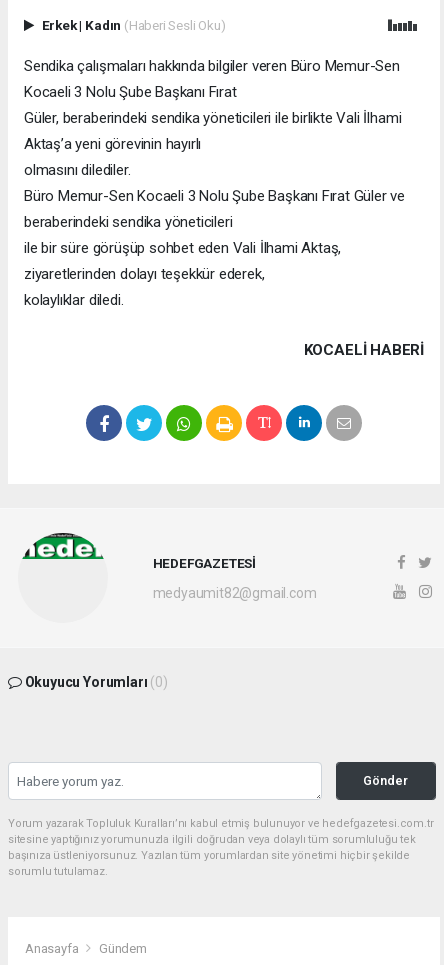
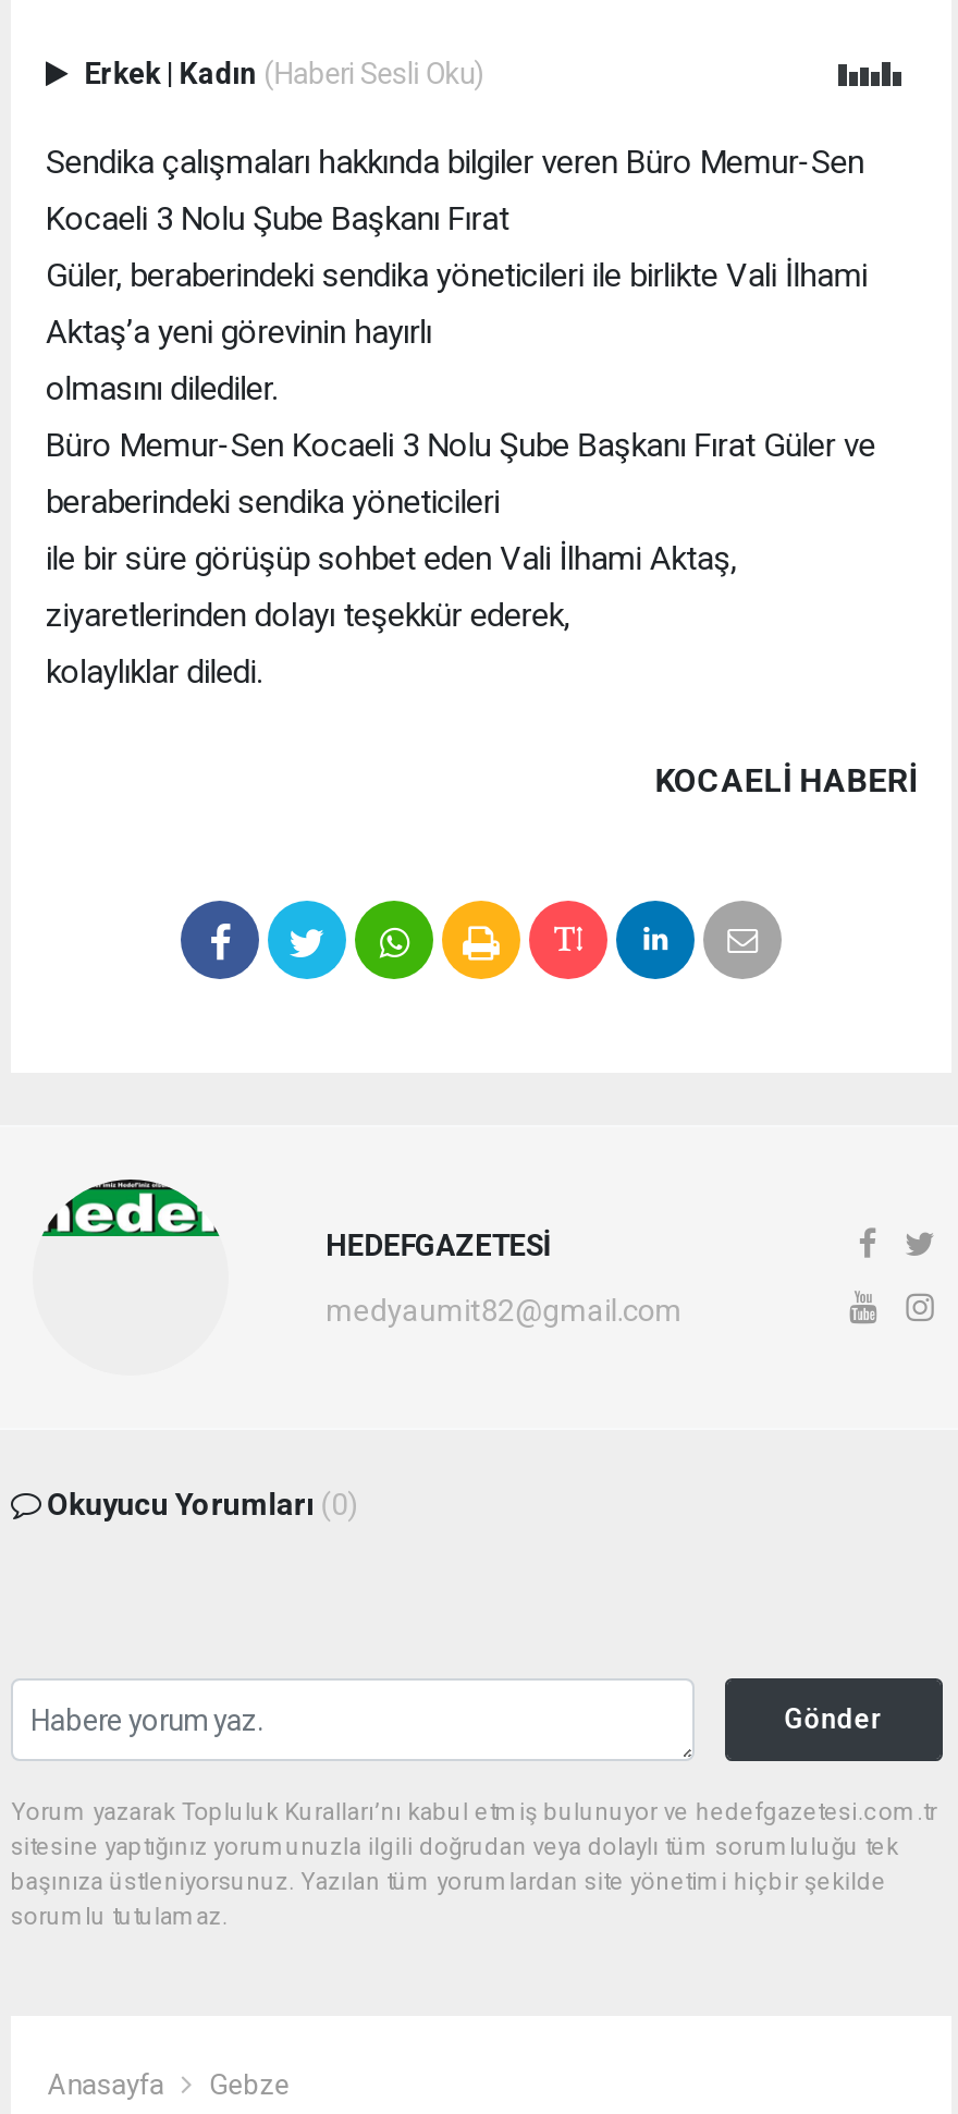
- Gündem
+ Gebze
